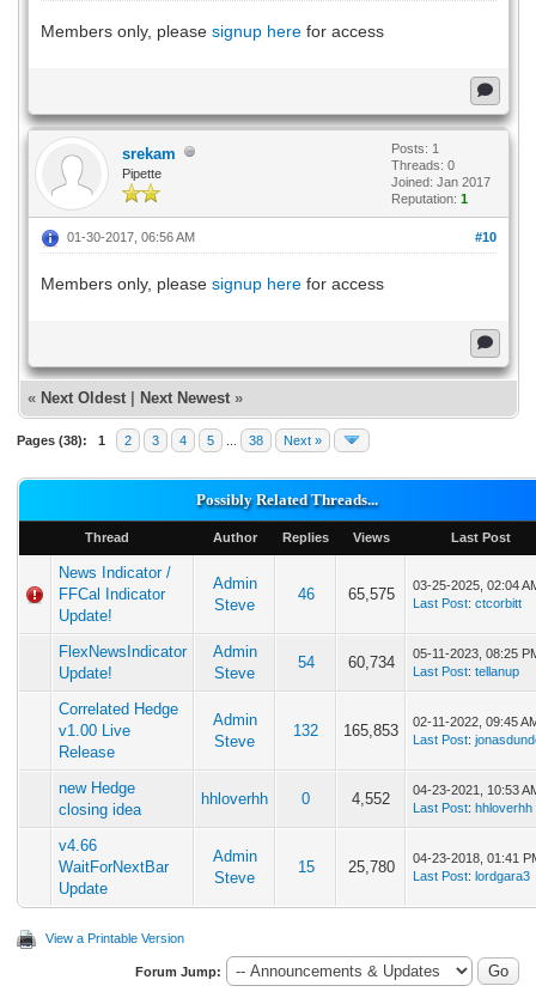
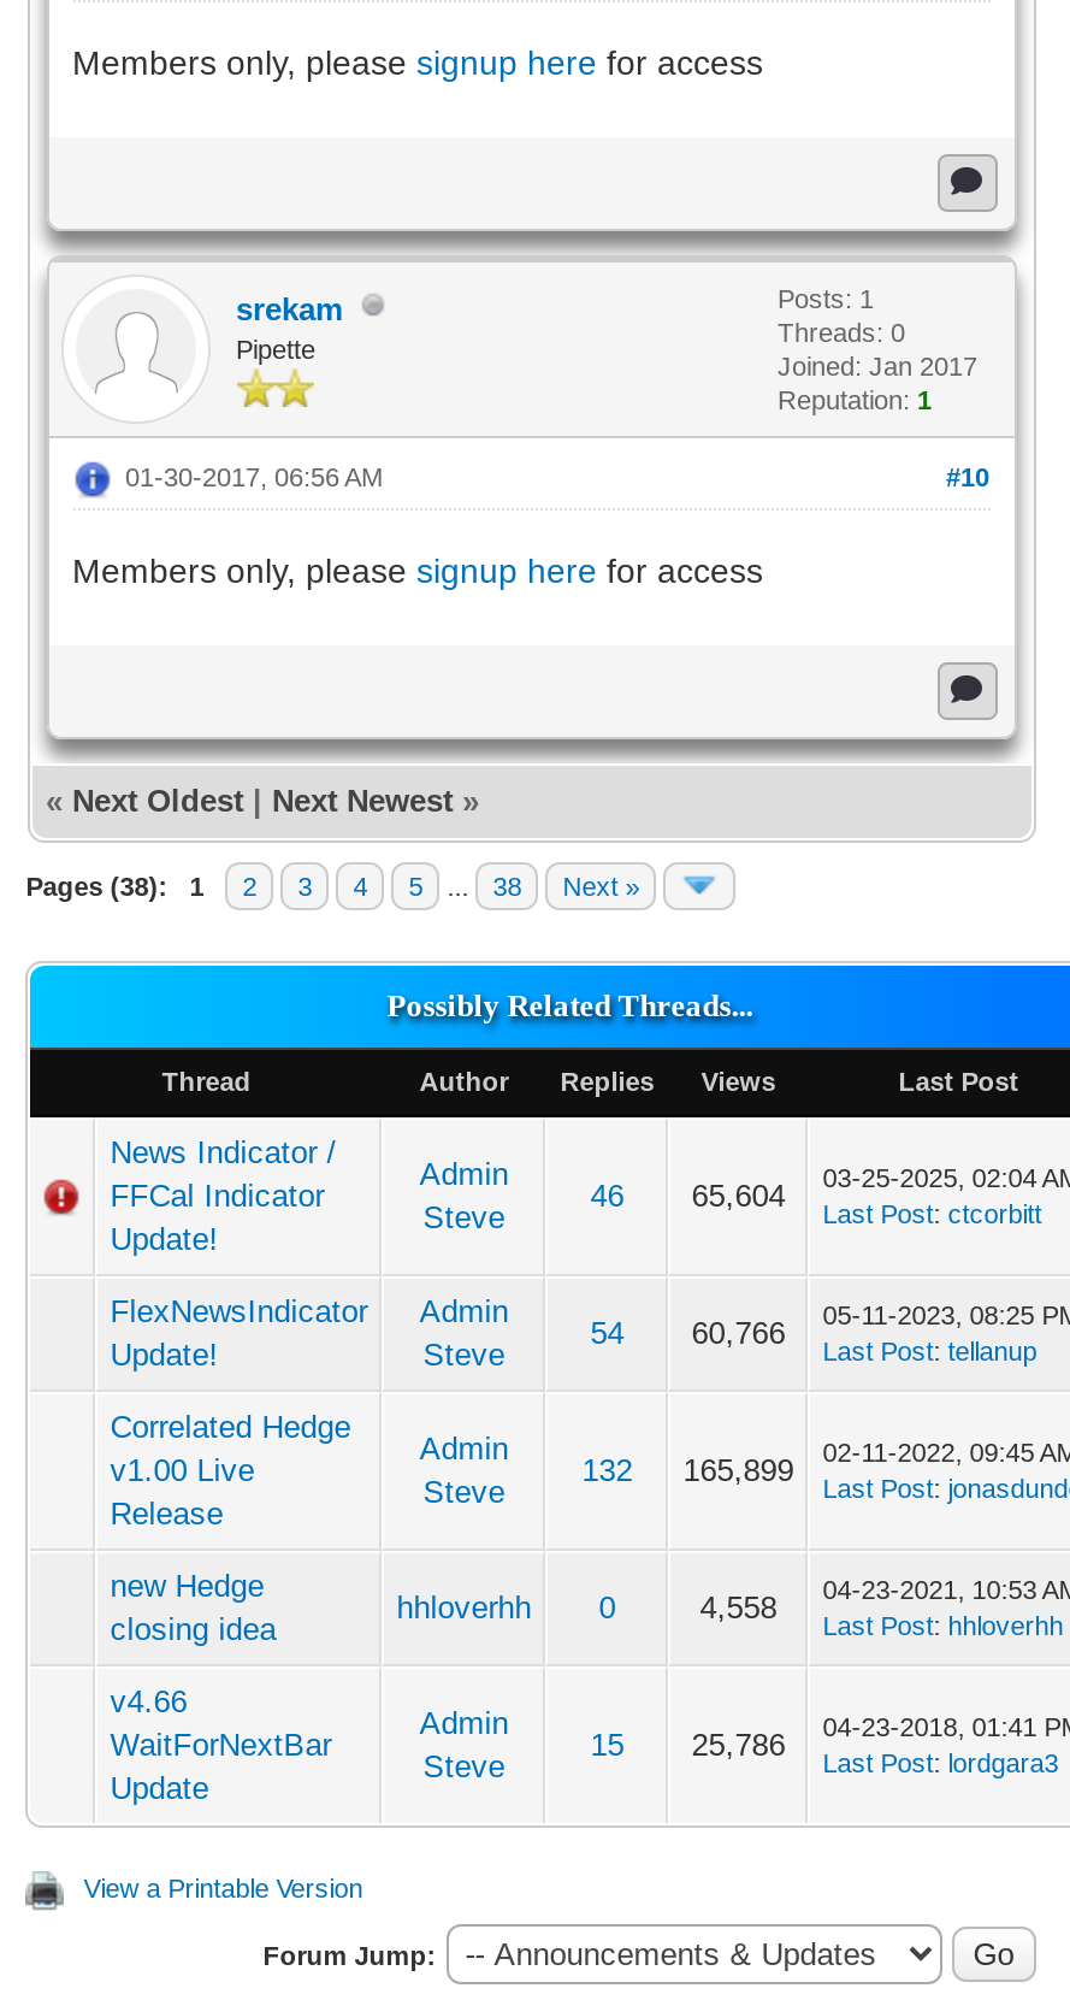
- 65,575
+ 65,604

- 60,734
+ 60,766

- 165,853
+ 165,899

- 4,552
+ 4,558

- 25,780
+ 25,786
